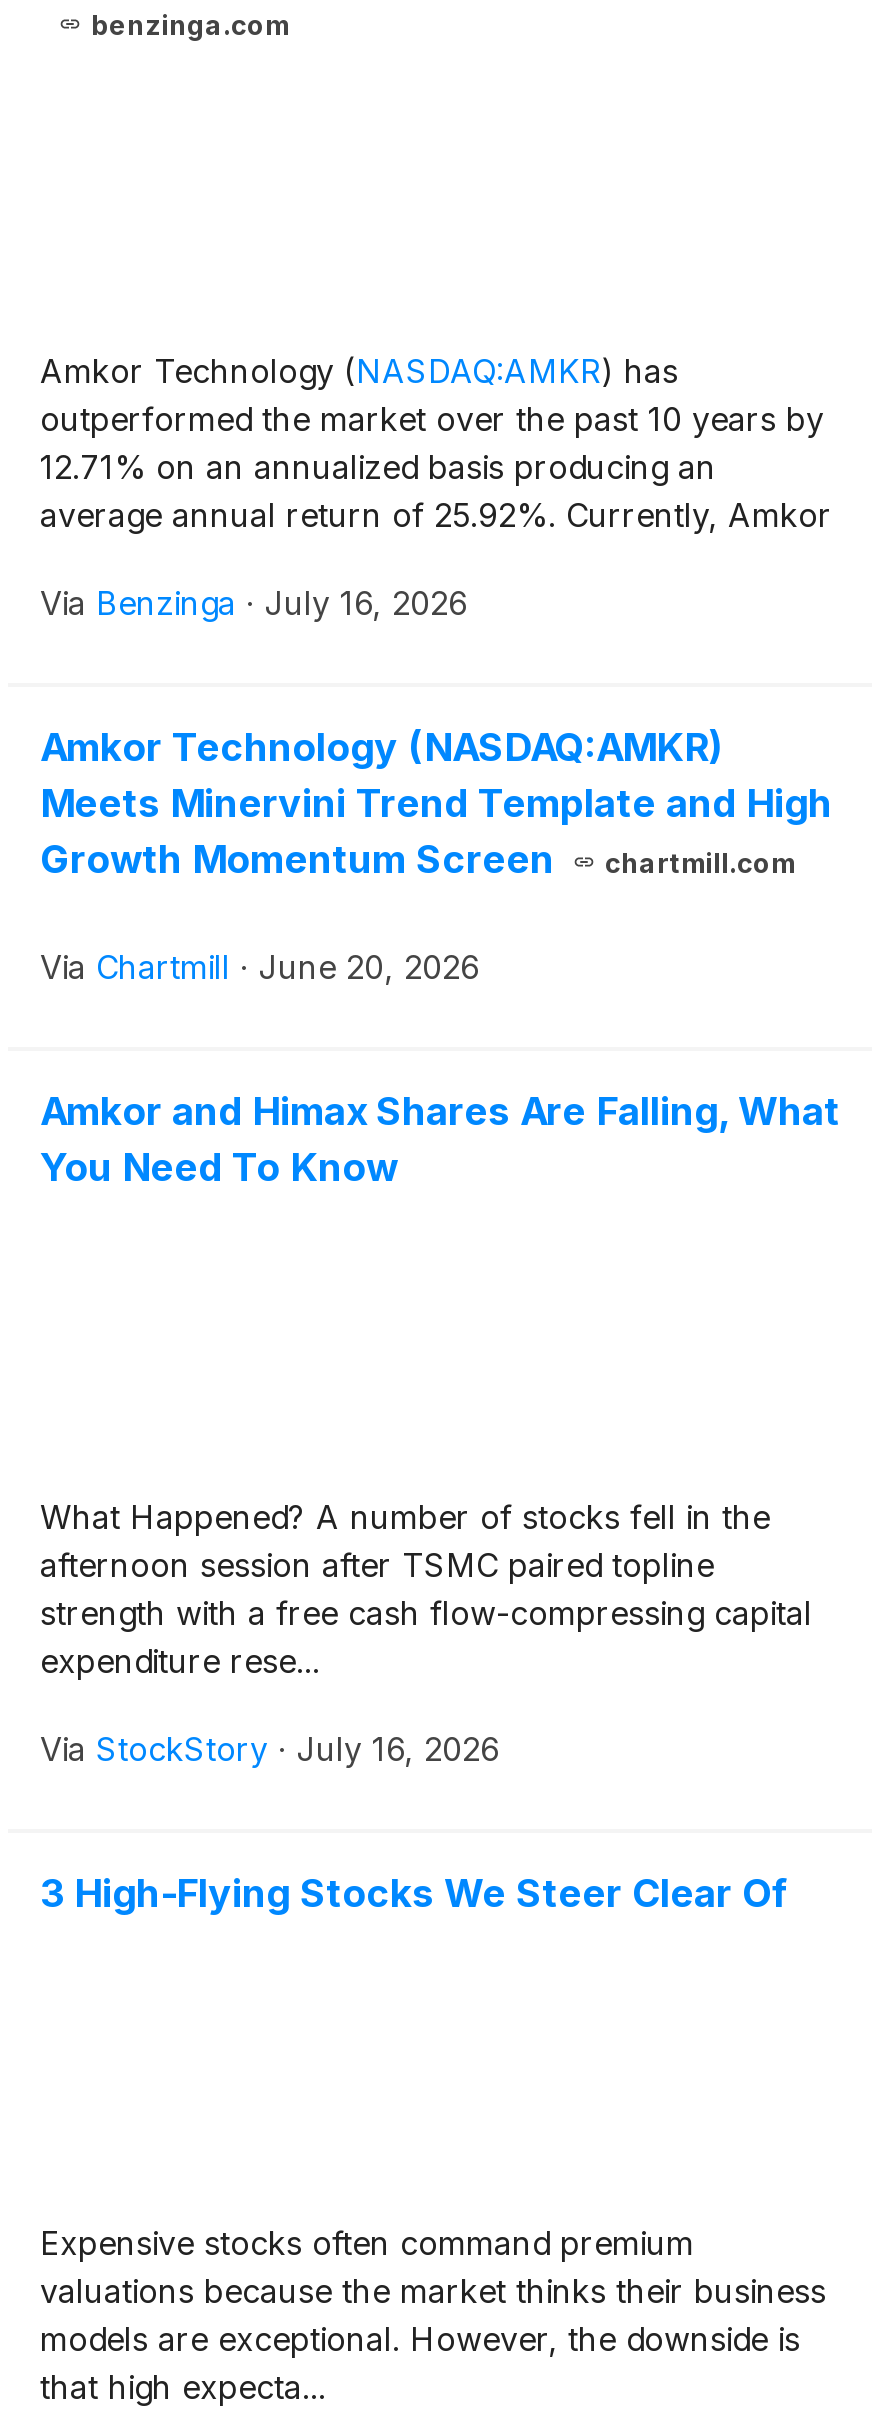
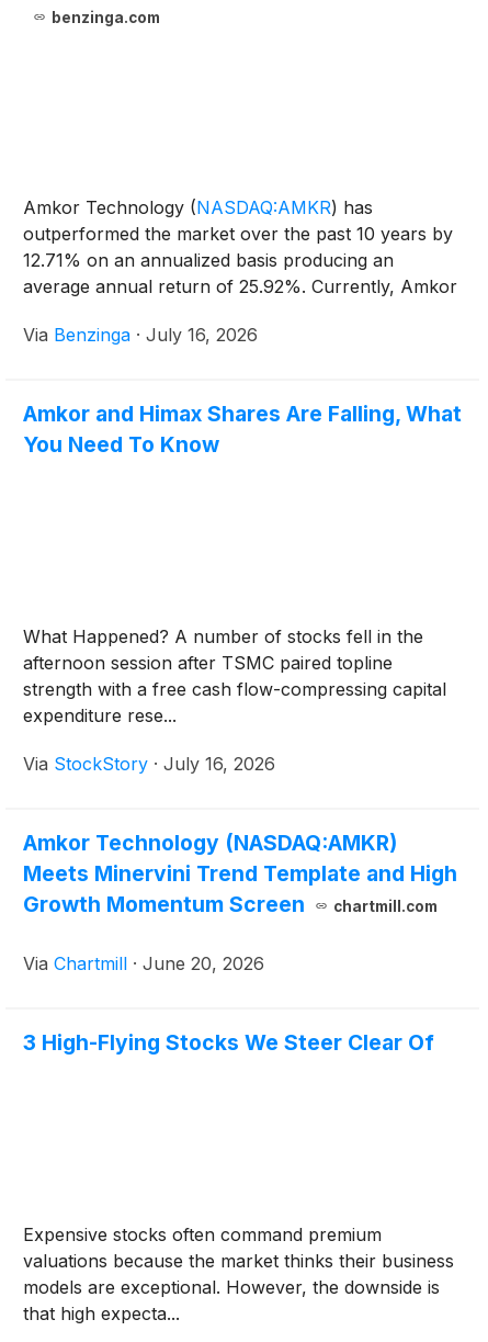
moved down: Amkor Technology (NASDAQ:AMKR) | Meets Minervini Trend Template and High | Growth Momentum Screen | chartmill.com | Via Chartmill · June 20, 2026

moved up: Amkor and Himax Shares Are Falling, What | You Need To Know | What Happened? A number of stocks fell in the | afternoon session after TSMC paired topline | strength with a free cash flow-compressing capital | expenditure rese... | Via StockStory · July 16, 2026
